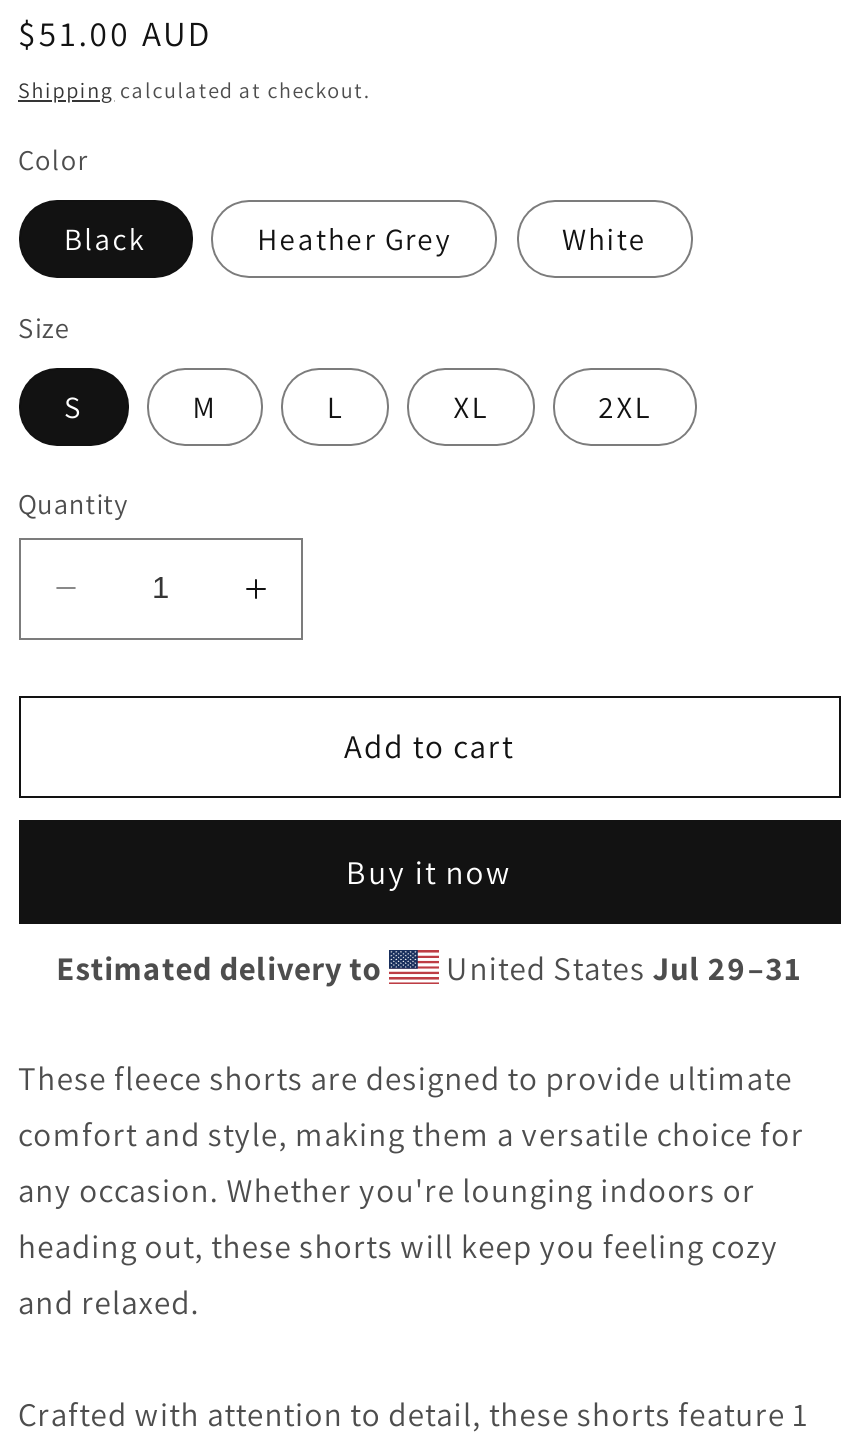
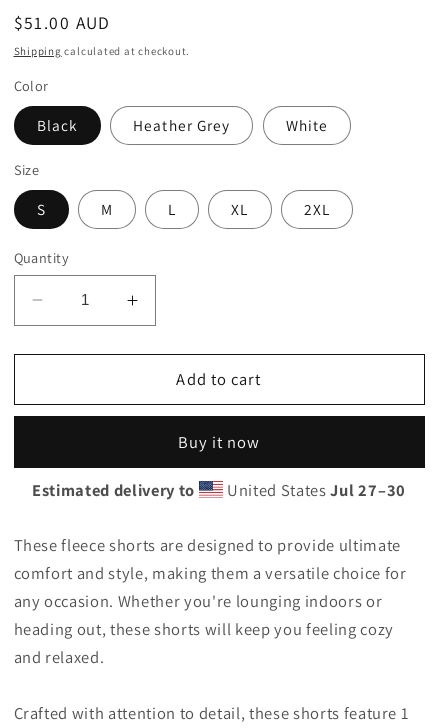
- United States Jul 29–31
+ United States Jul 27–30
